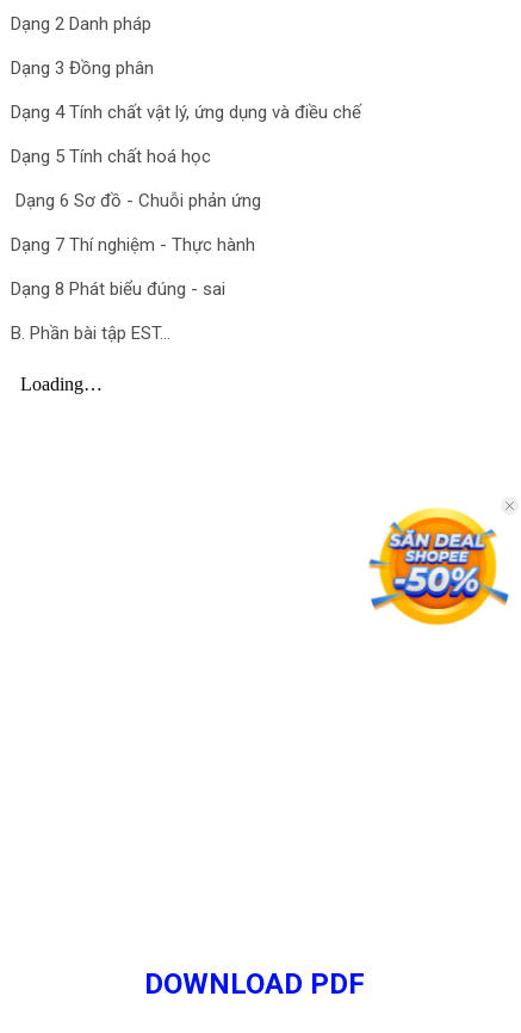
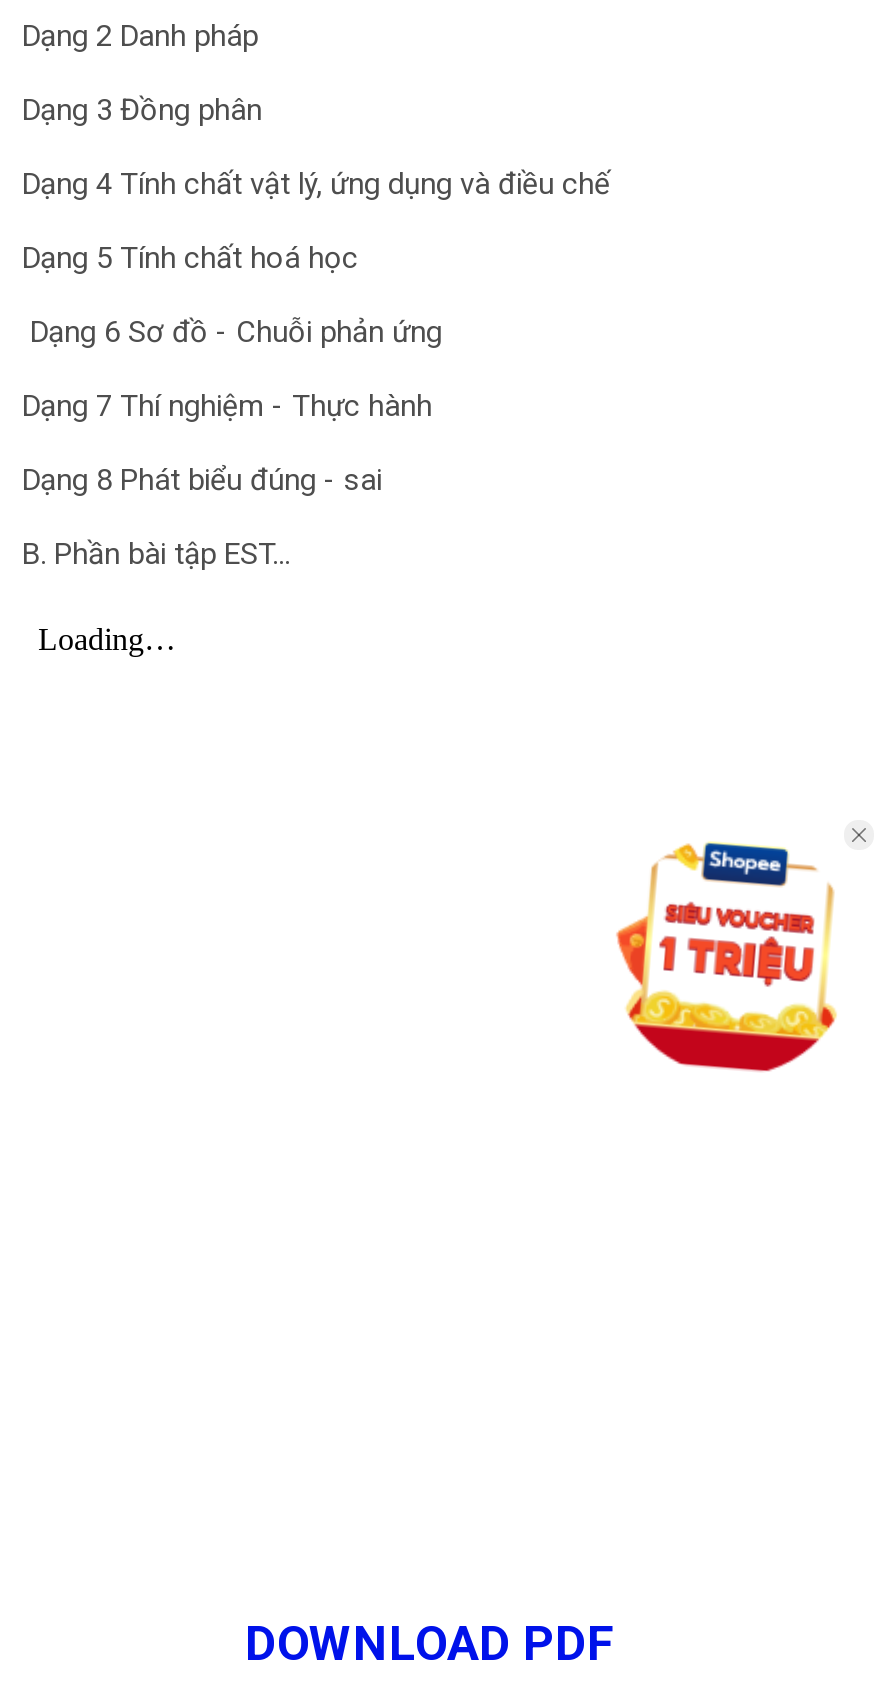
- [image]
+ [image]
